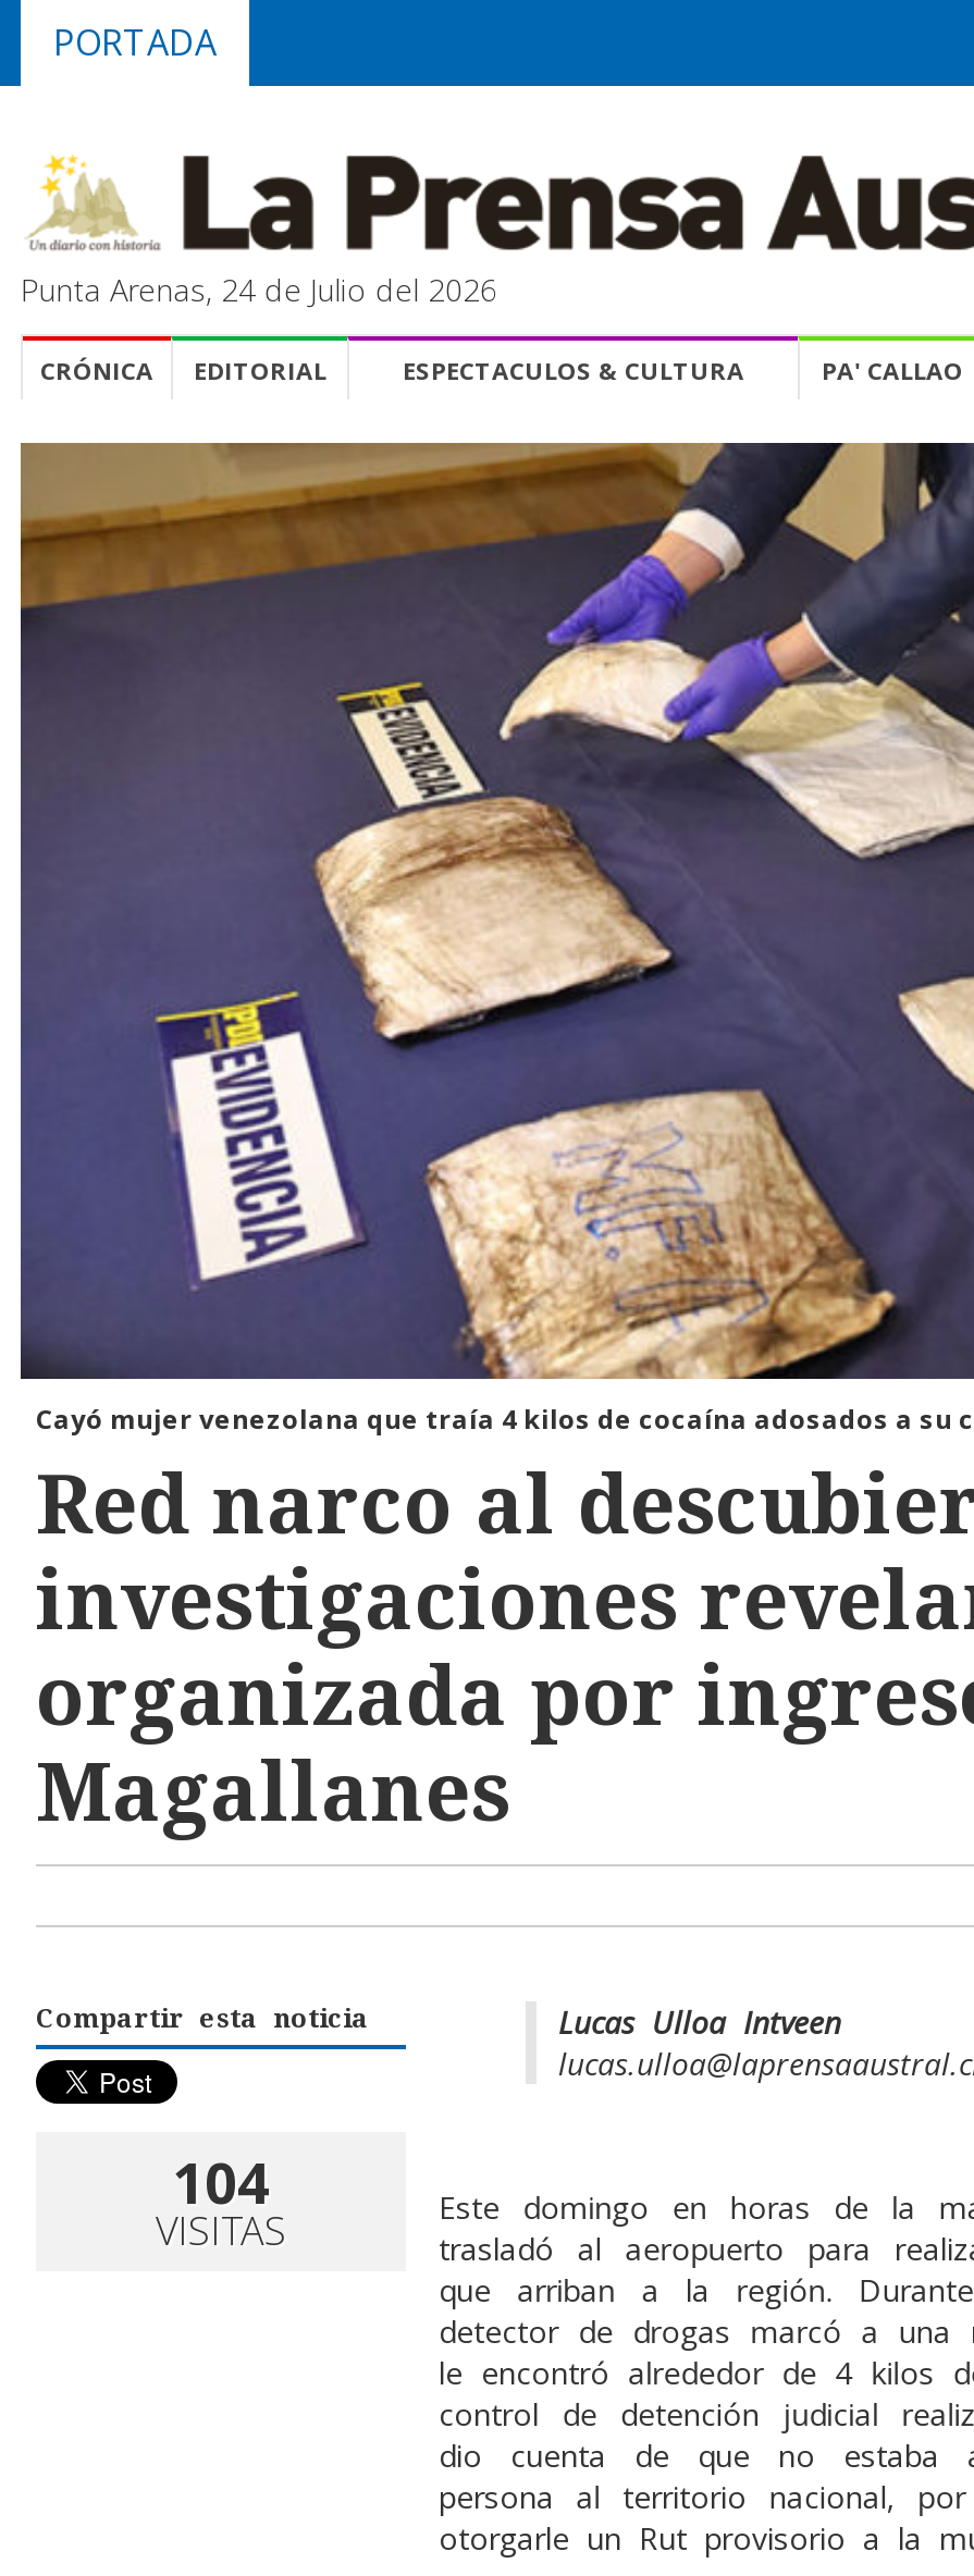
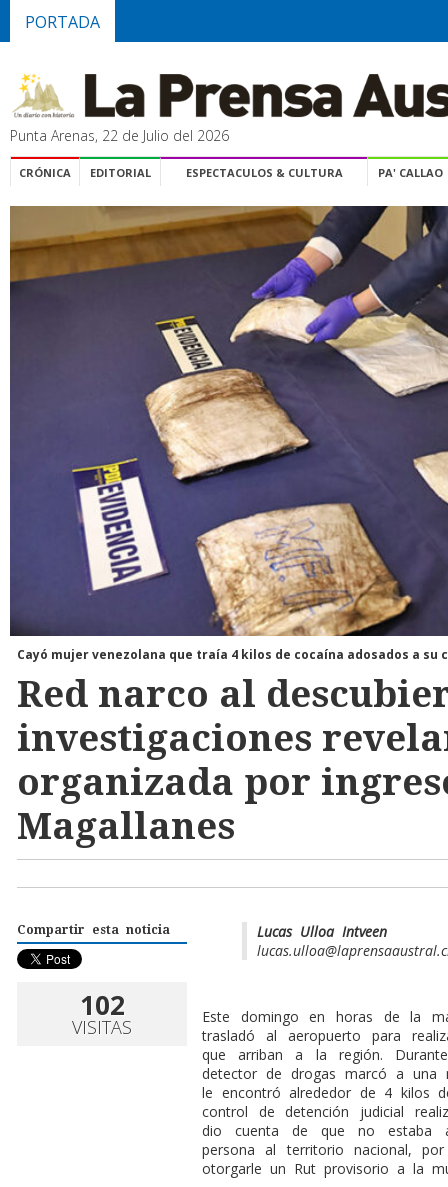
- Punta Arenas, 24 de Julio del 2026
+ Punta Arenas, 22 de Julio del 2026

- 104
+ 102
